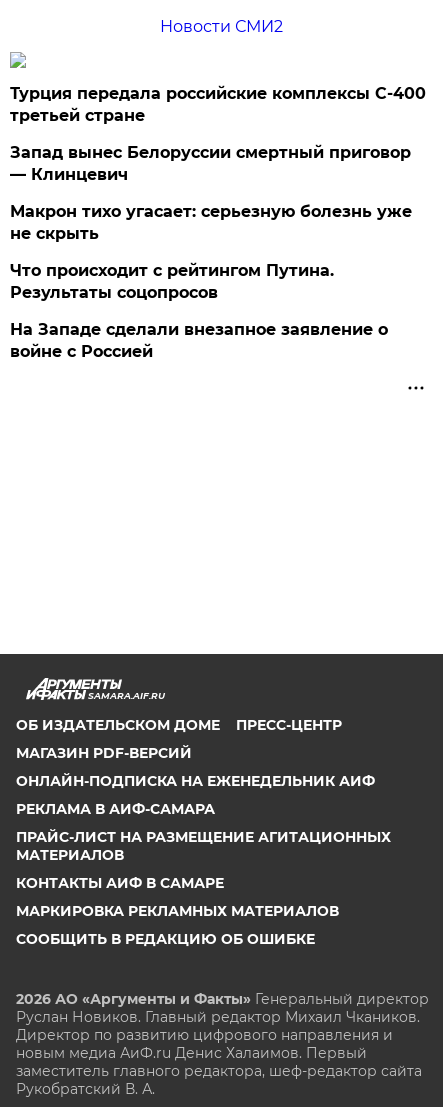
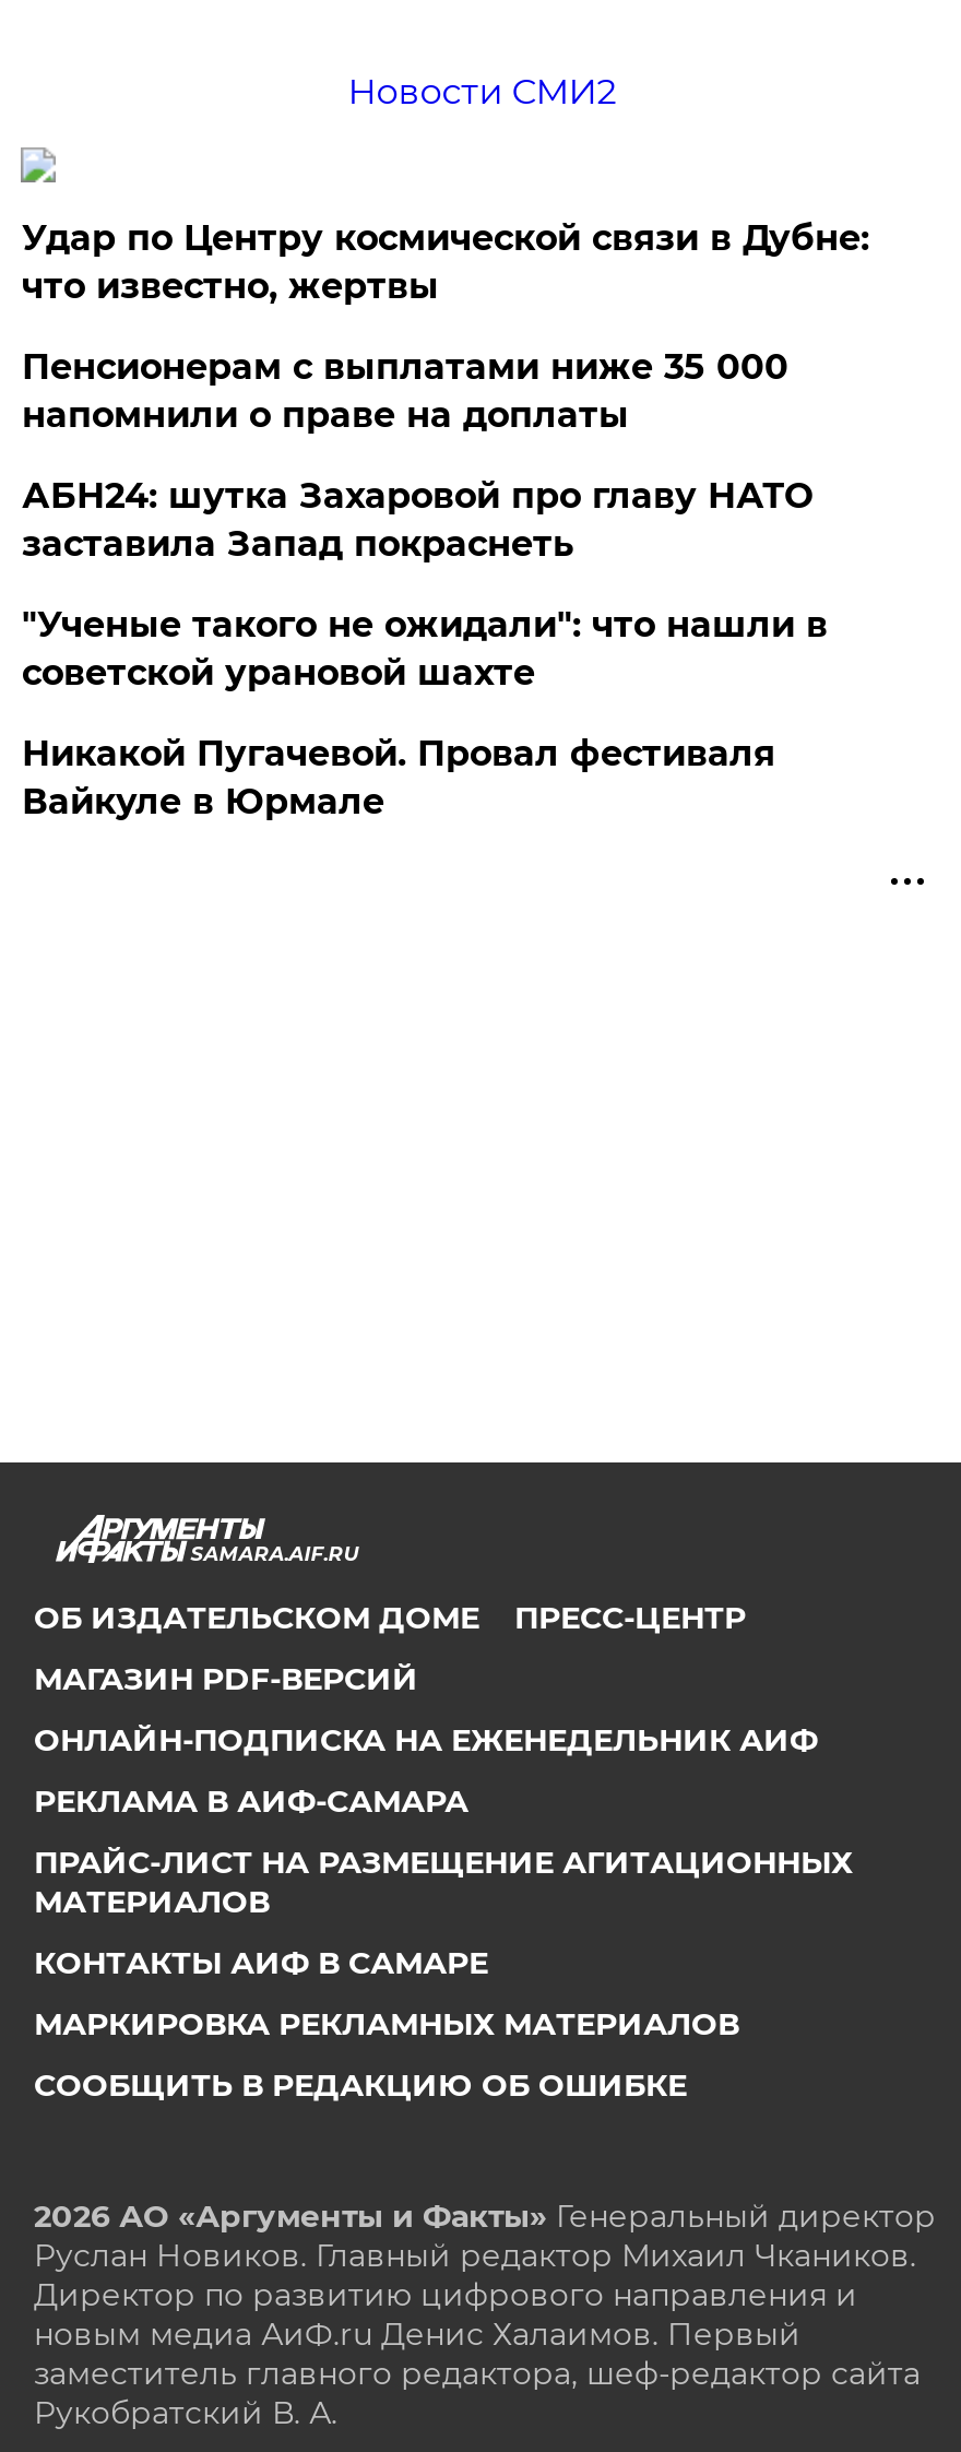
- Турция передала российские комплексы С-400
- третьей стране
+ Удар по Центру космической связи в Дубне:
+ что известно, жертвы

- Запад вынес Белоруссии смертный приговор
- — Клинцевич
+ Пенсионерам с выплатами ниже 35 000
+ напомнили о праве на доплаты

- Макрон тихо угасает: серьезную болезнь уже
- не скрыть
+ АБН24: шутка Захаровой про главу НАТО
+ заставила Запад покраснеть

- Что происходит с рейтингом Путина.
- Результаты соцопросов
+ "Ученые такого не ожидали": что нашли в
+ советской урановой шахте

- На Западе сделали внезапное заявление о
- войне с Россией
+ Никакой Пугачевой. Провал фестиваля
+ Вайкуле в Юрмале
